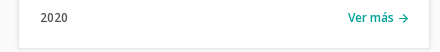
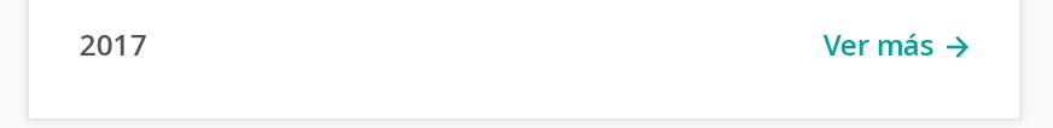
- 2020
+ 2017
